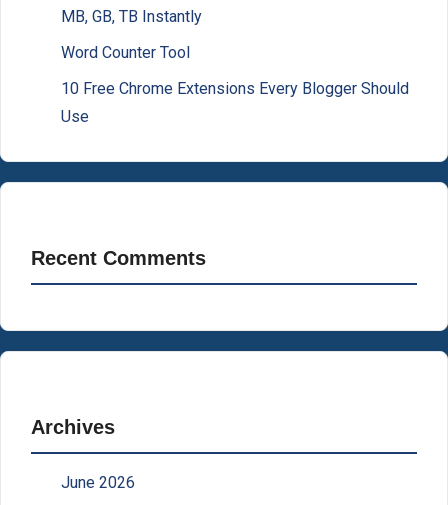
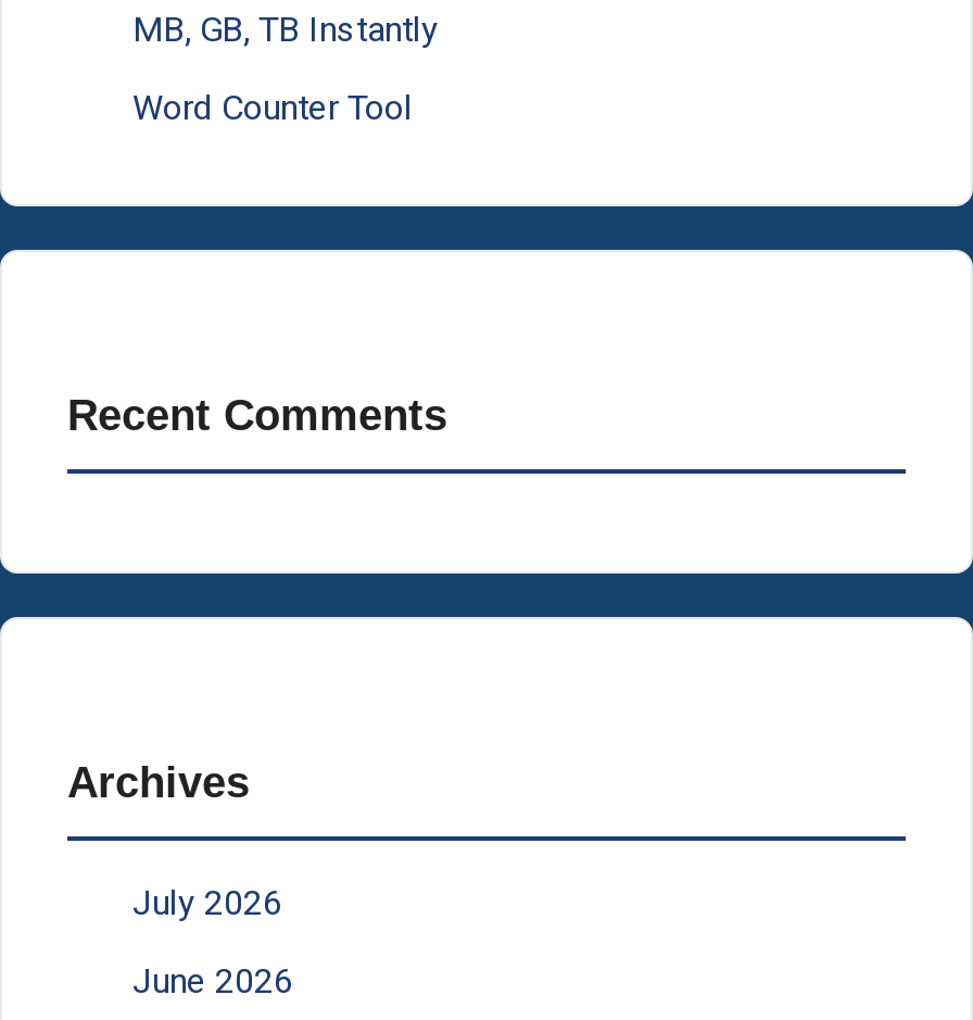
- 10 Free Chrome Extensions Every Blogger Should
- Use

moved up: Recent Comments | Archives

+ July 2026
